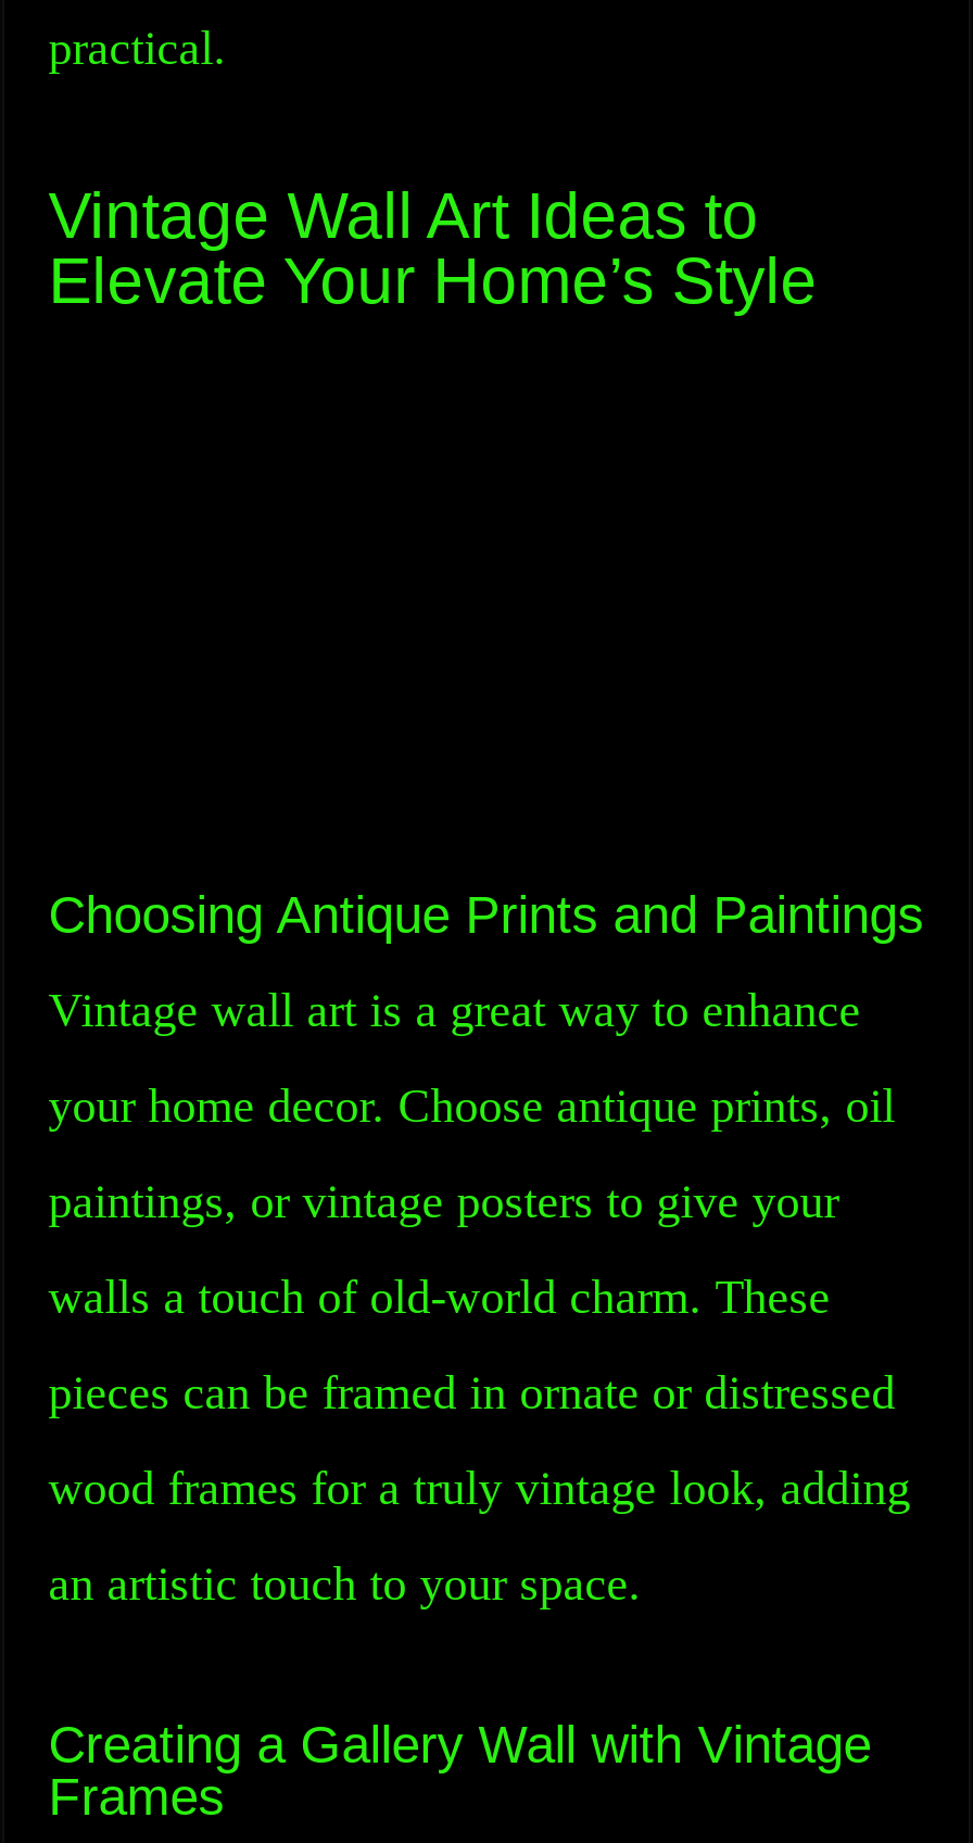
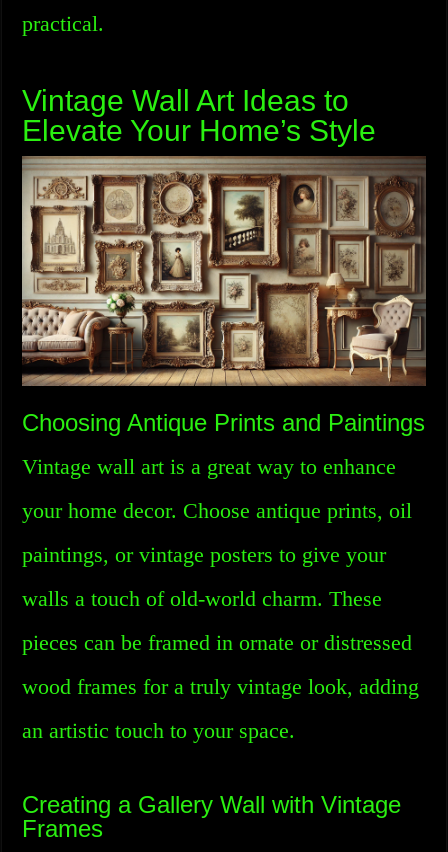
+ [image]
